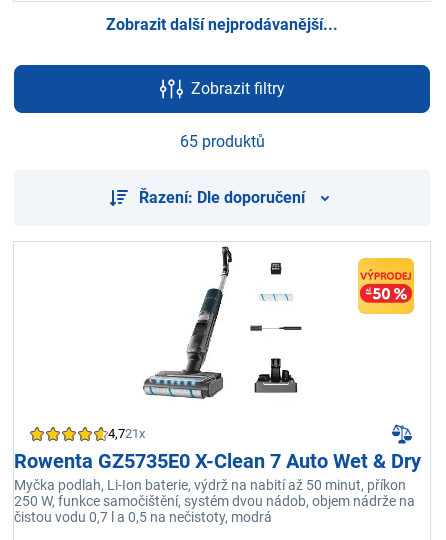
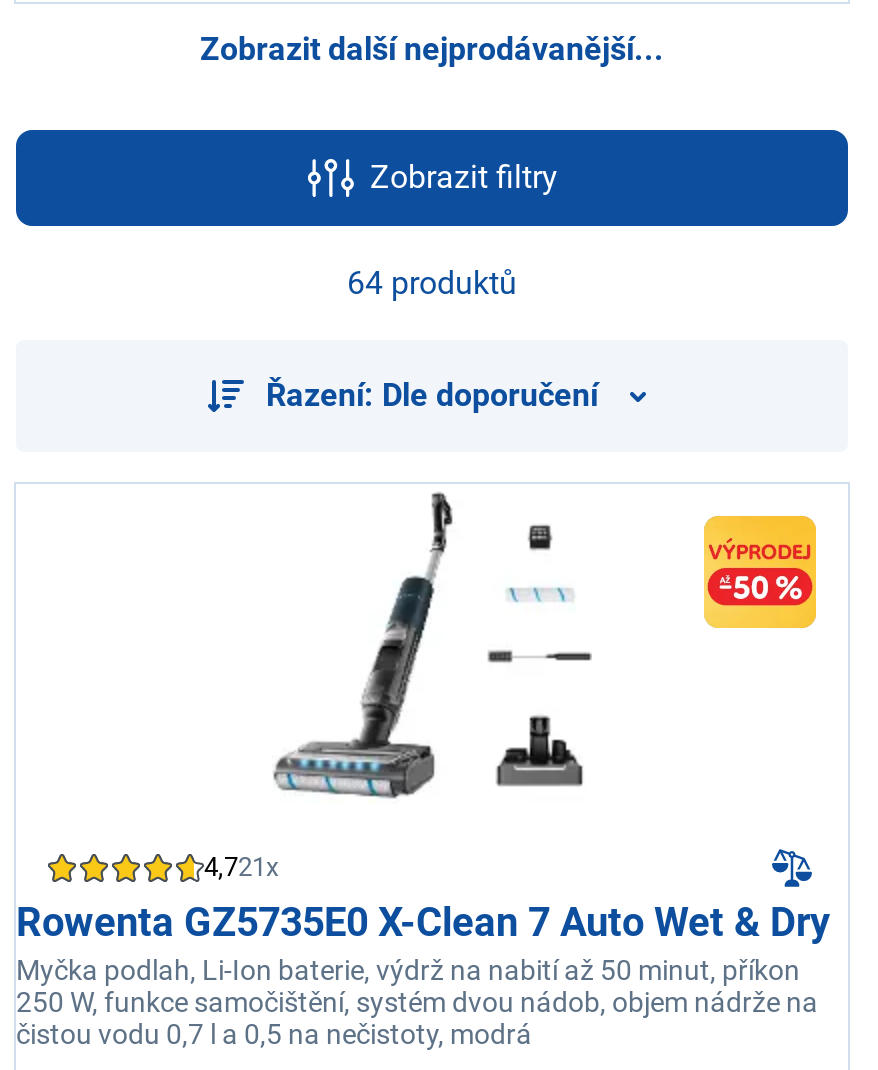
- 65 produktů
+ 64 produktů
